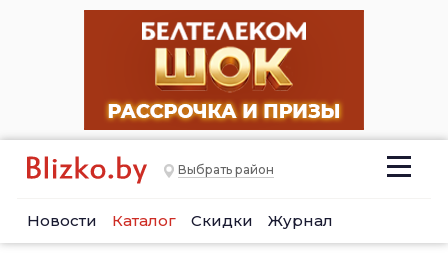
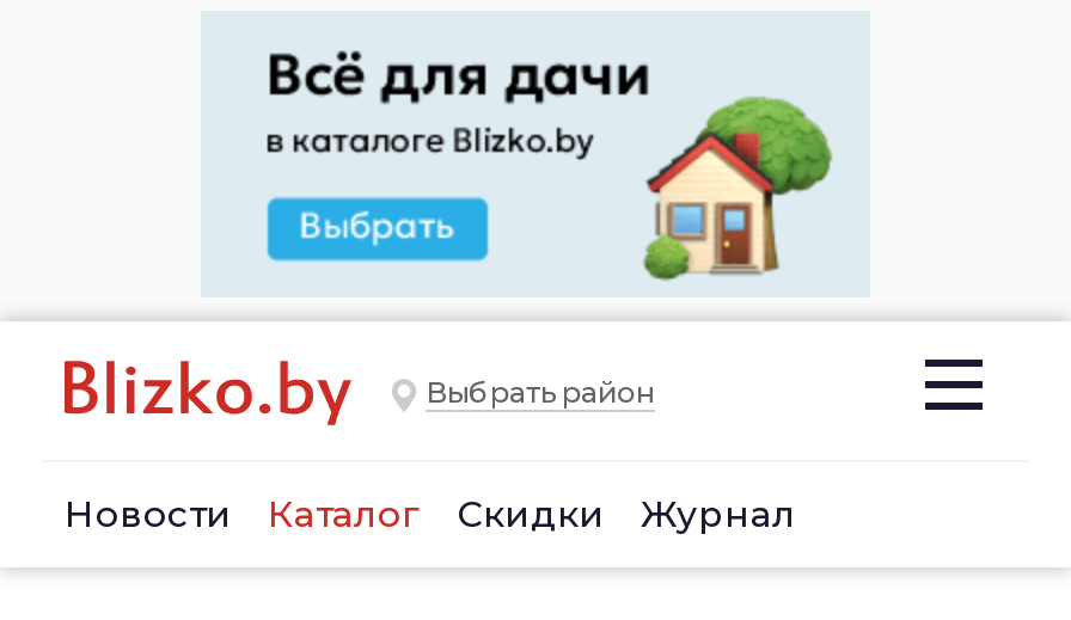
- [image]
+ [image]
